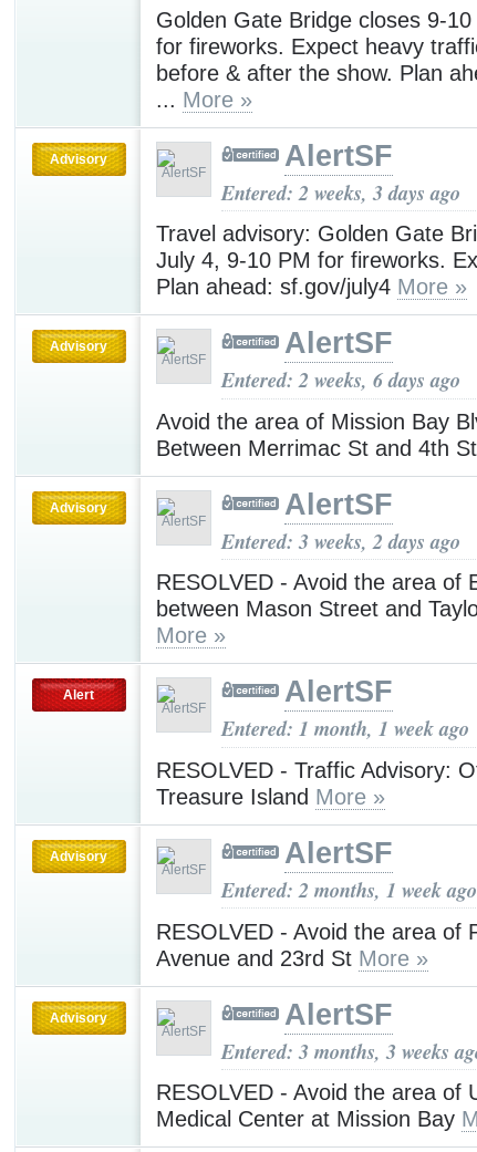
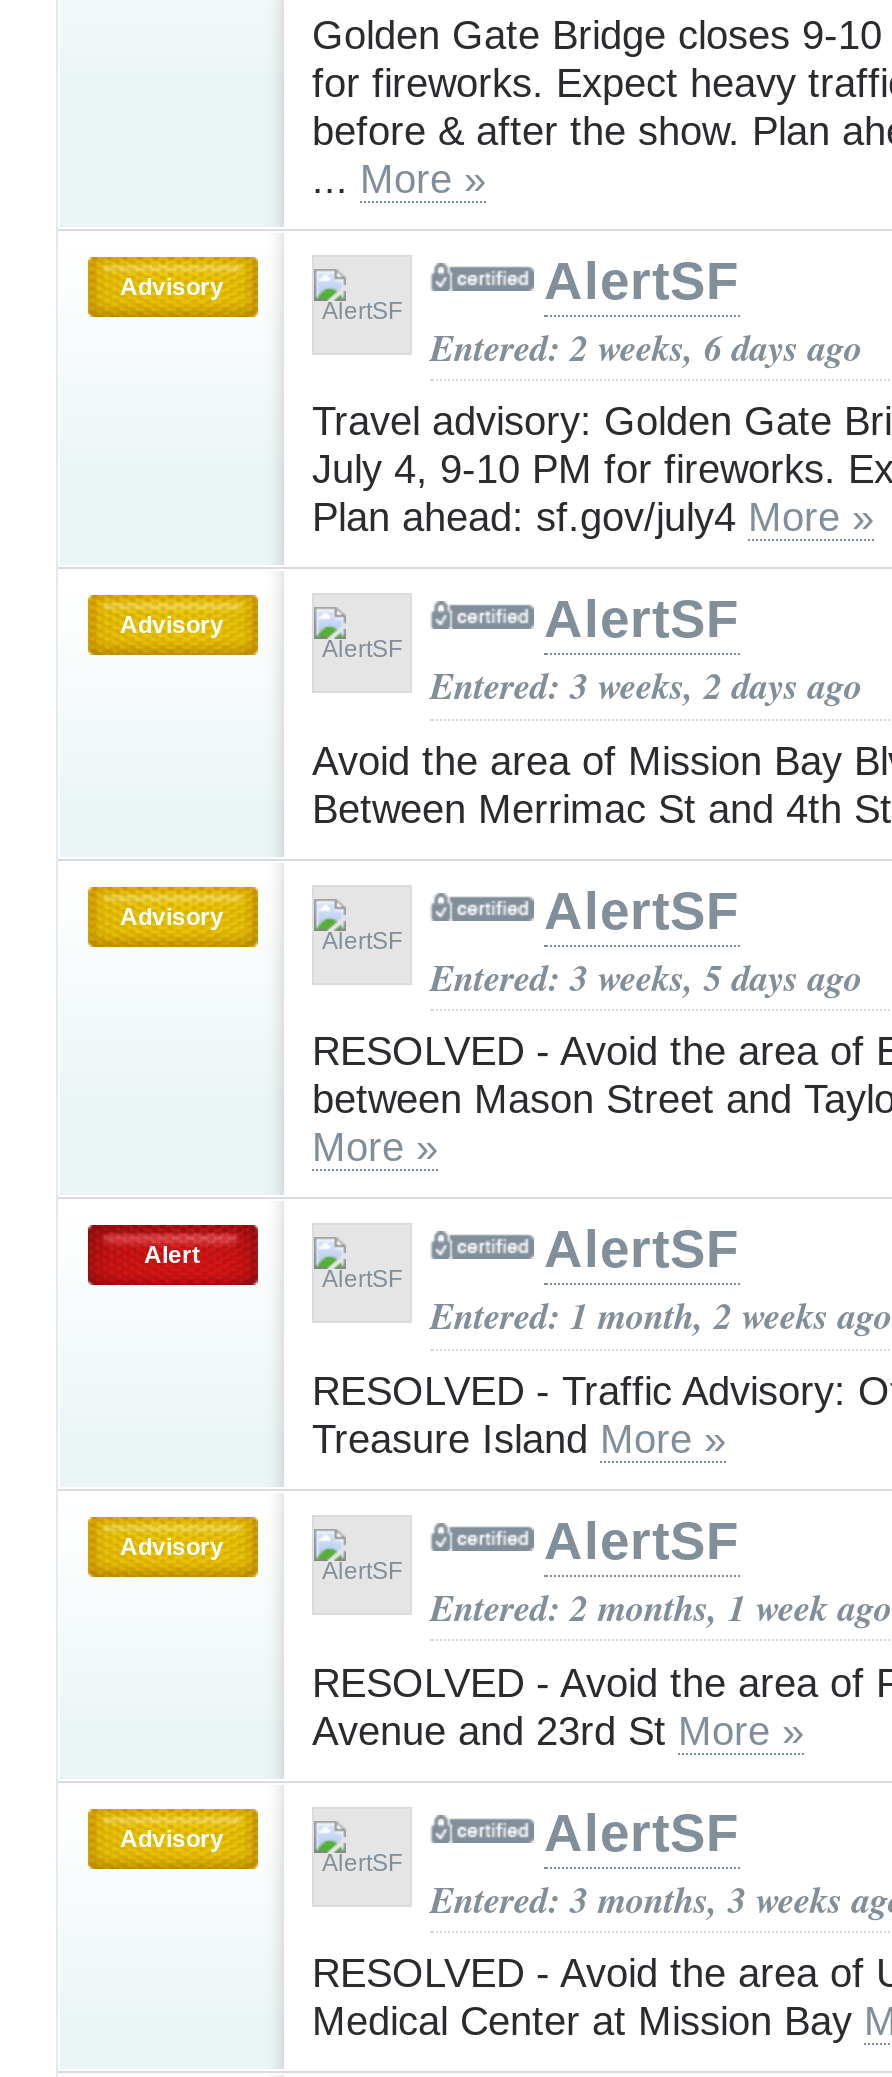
- Entered: 2 weeks, 3 days ago

moved up: Entered: 2 weeks, 6 days ago

+ Entered: 3 weeks, 5 days ago

moved up: Entered: 3 weeks, 2 days ago

- Entered: 1 month, 1 week ago
+ Entered: 1 month, 2 weeks ago
